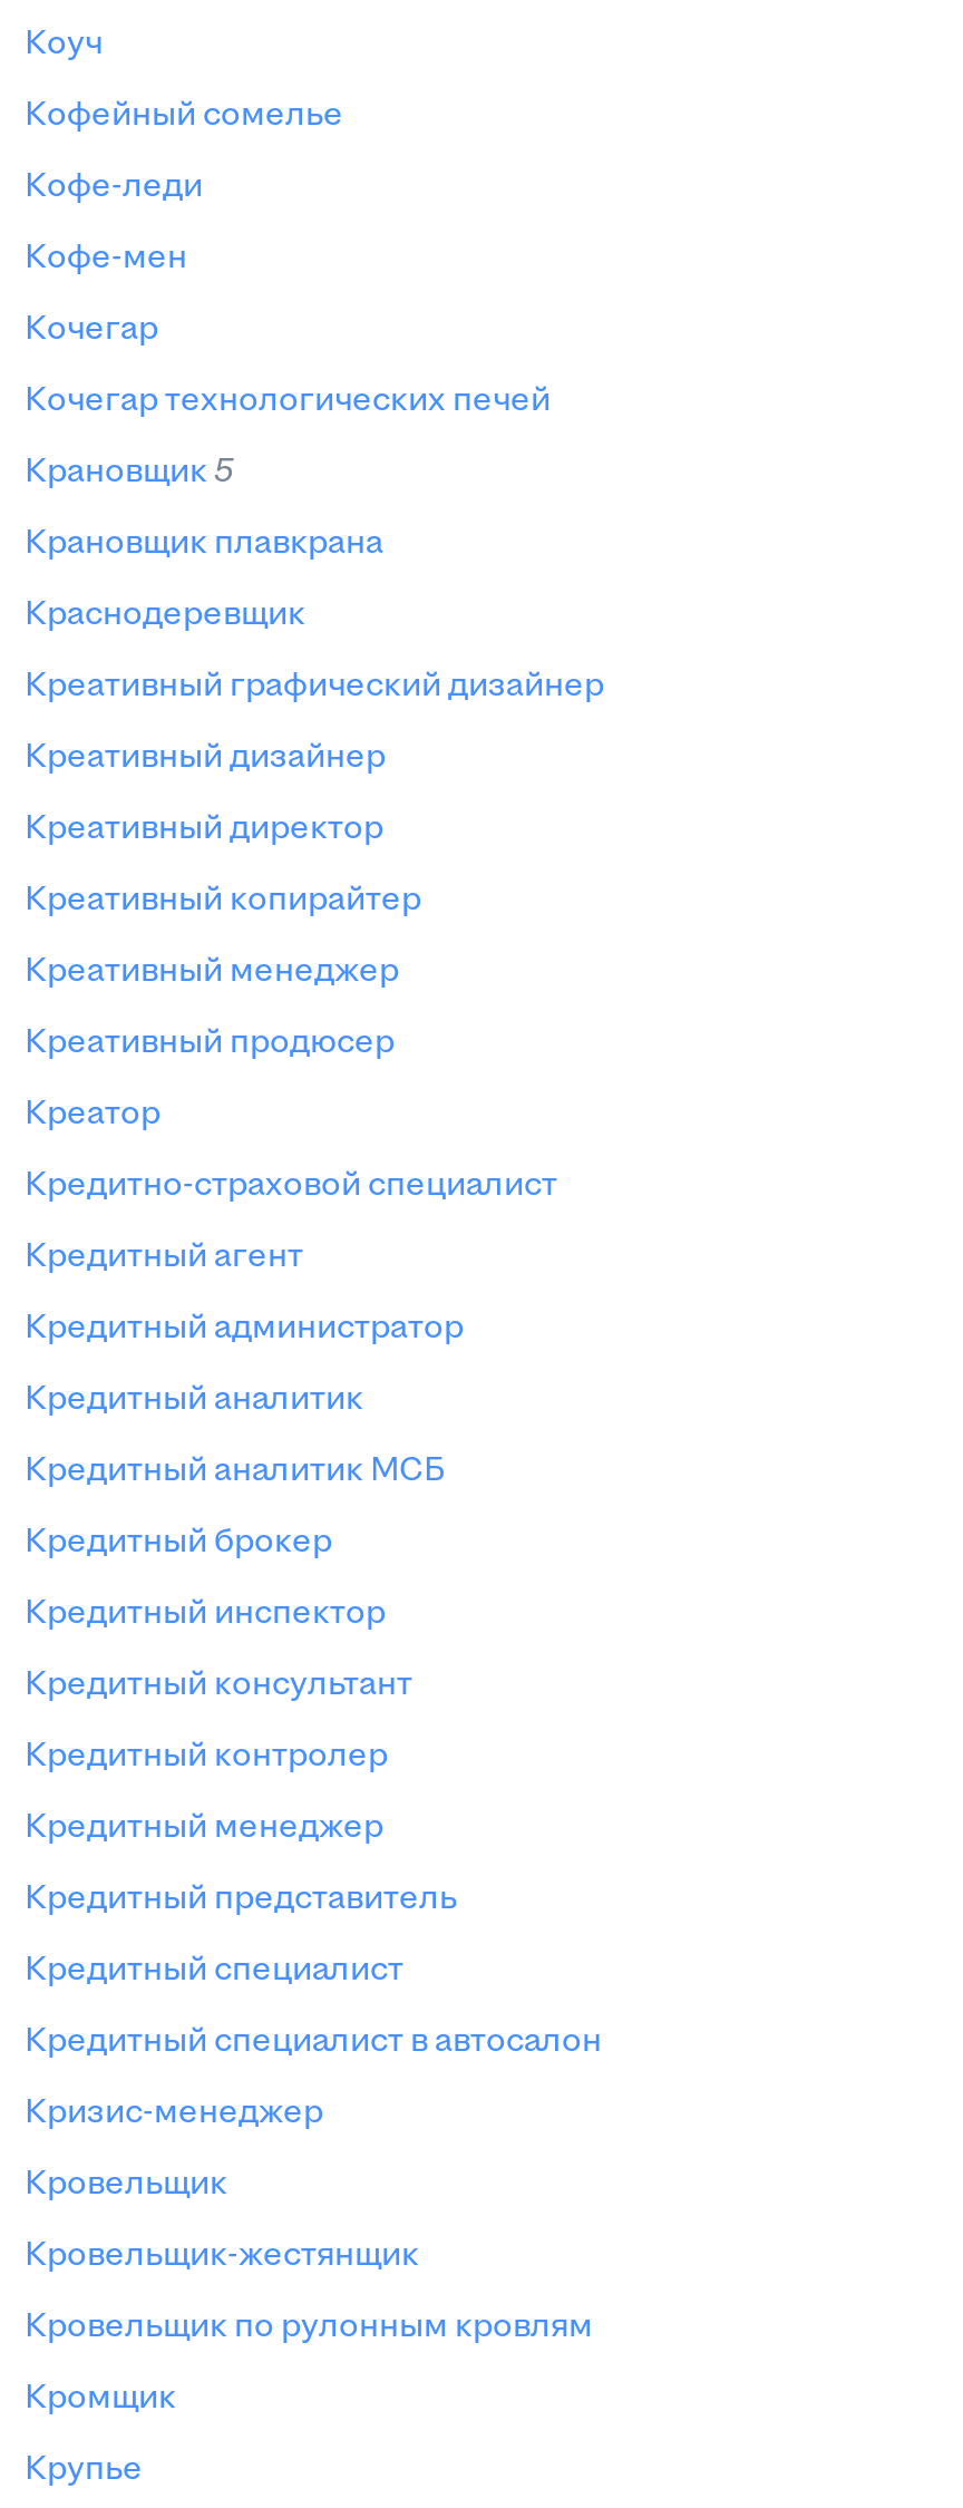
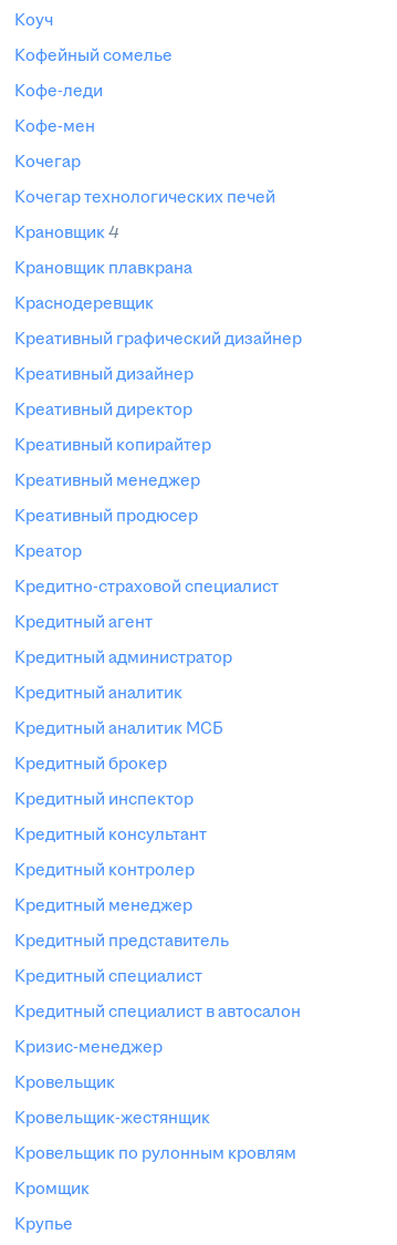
- крановщик 5
+ крановщик 4
